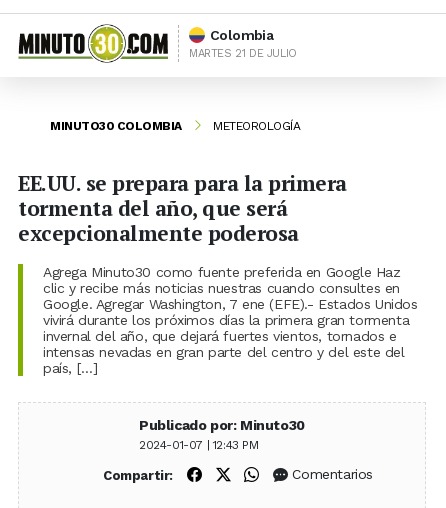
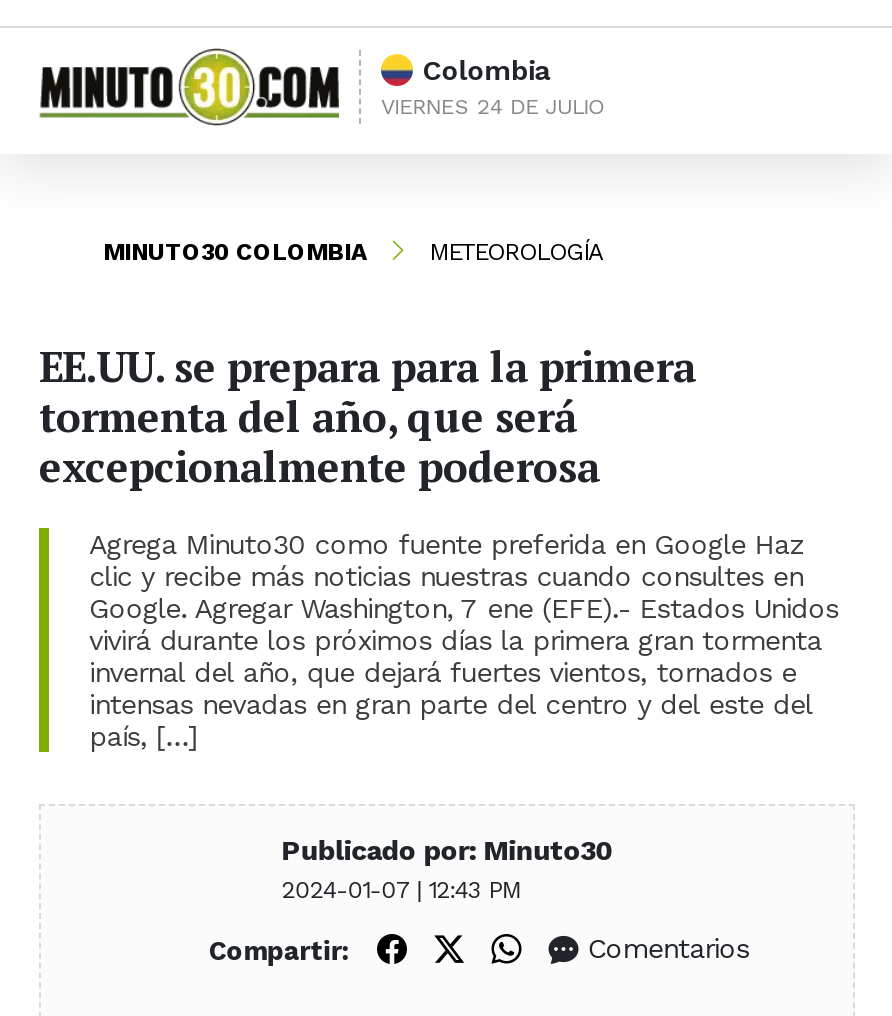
- MARTES 21 DE JULIO
+ VIERNES 24 DE JULIO
